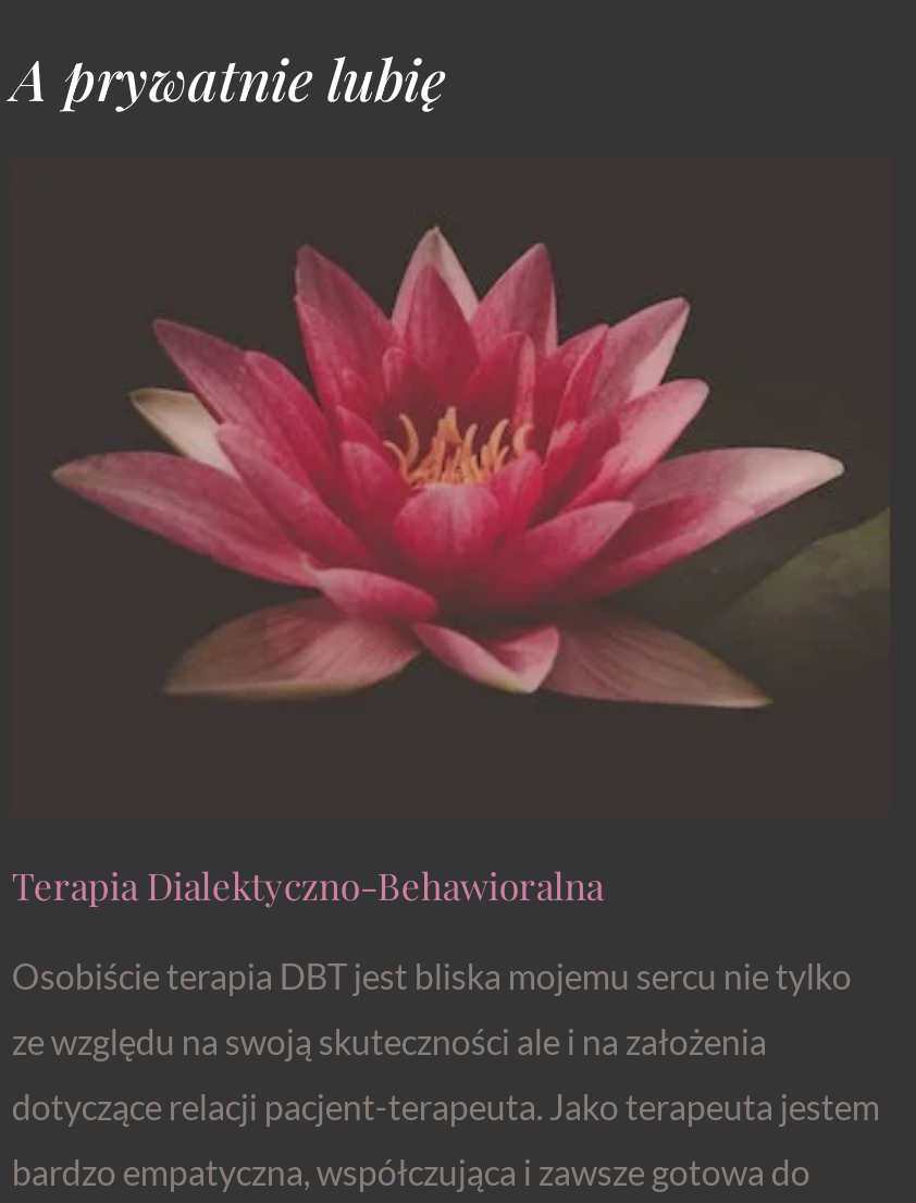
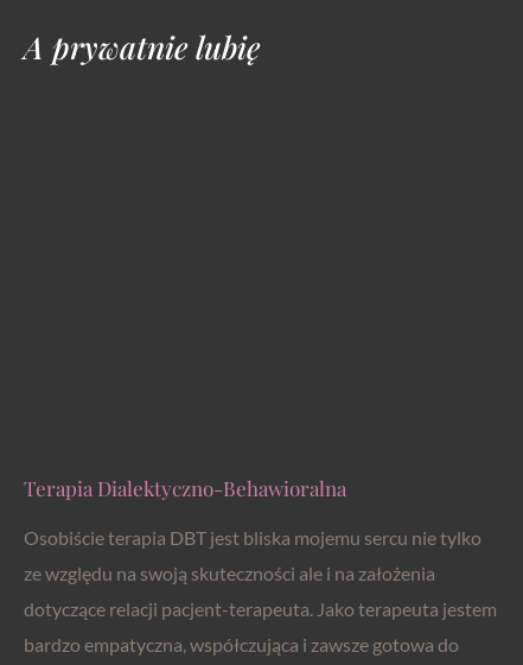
- [image]
